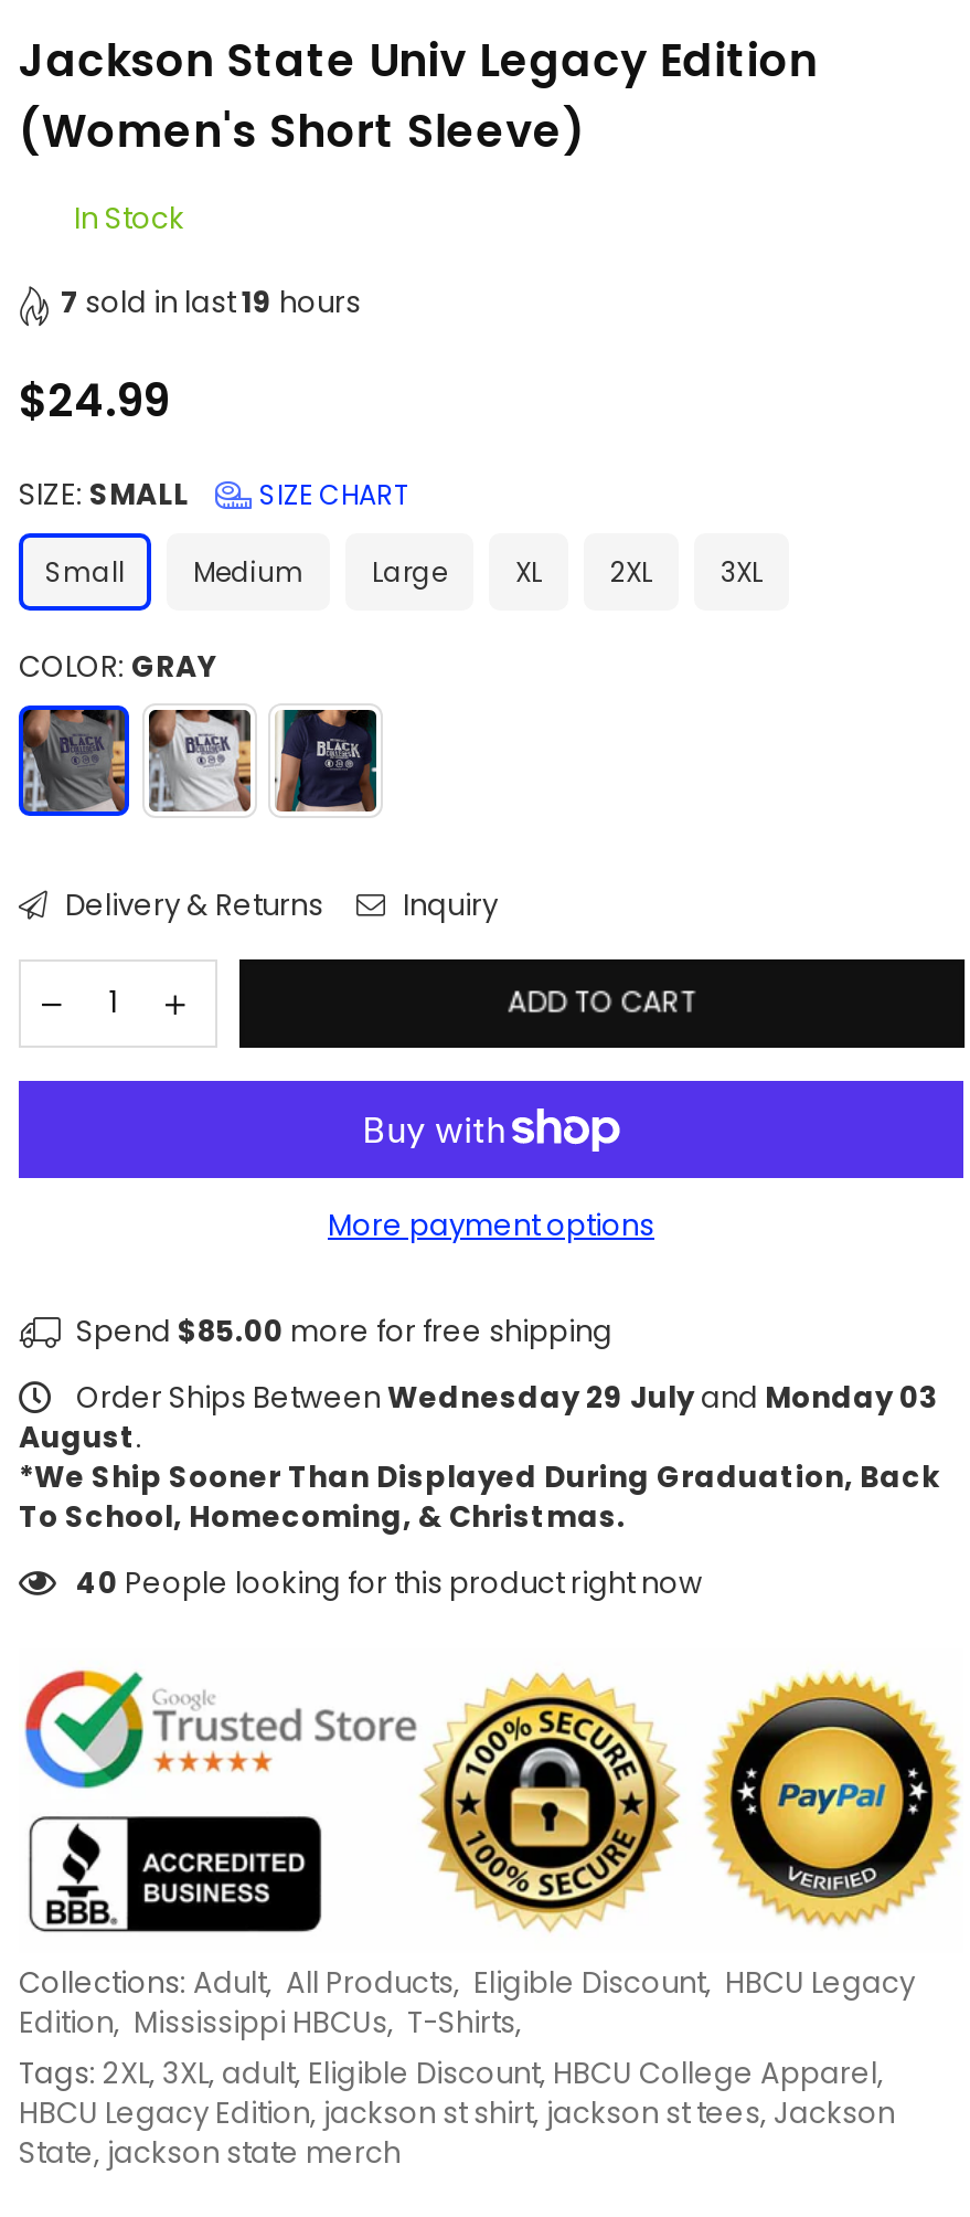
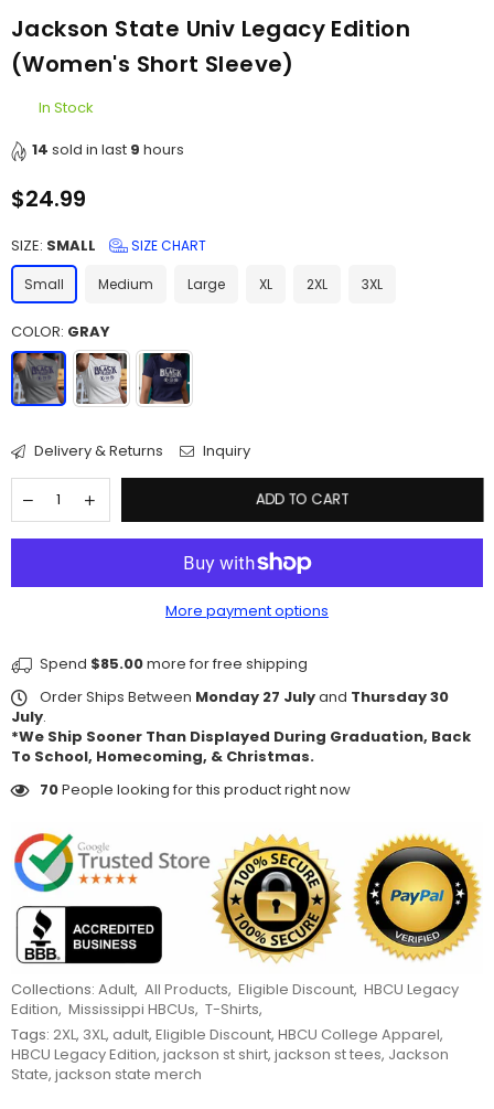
- 7 sold in last19 hours
+ 14 sold in last9 hours

- Order Ships Between Wednesday 29 July and Monday 03
- August.
+ Order Ships Between Monday 27 July and Thursday 30
+ July.

- 40 People looking for this product right now
+ 70 People looking for this product right now
